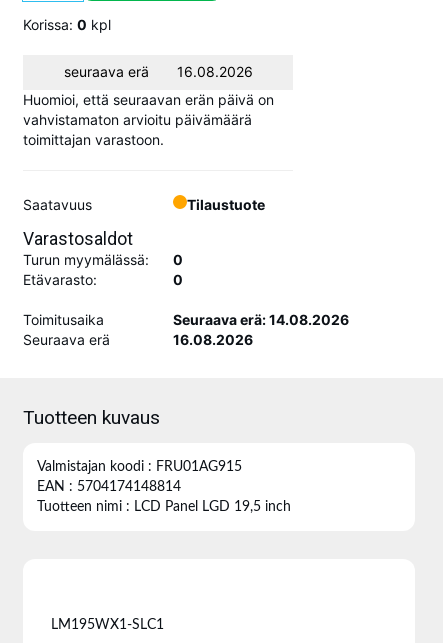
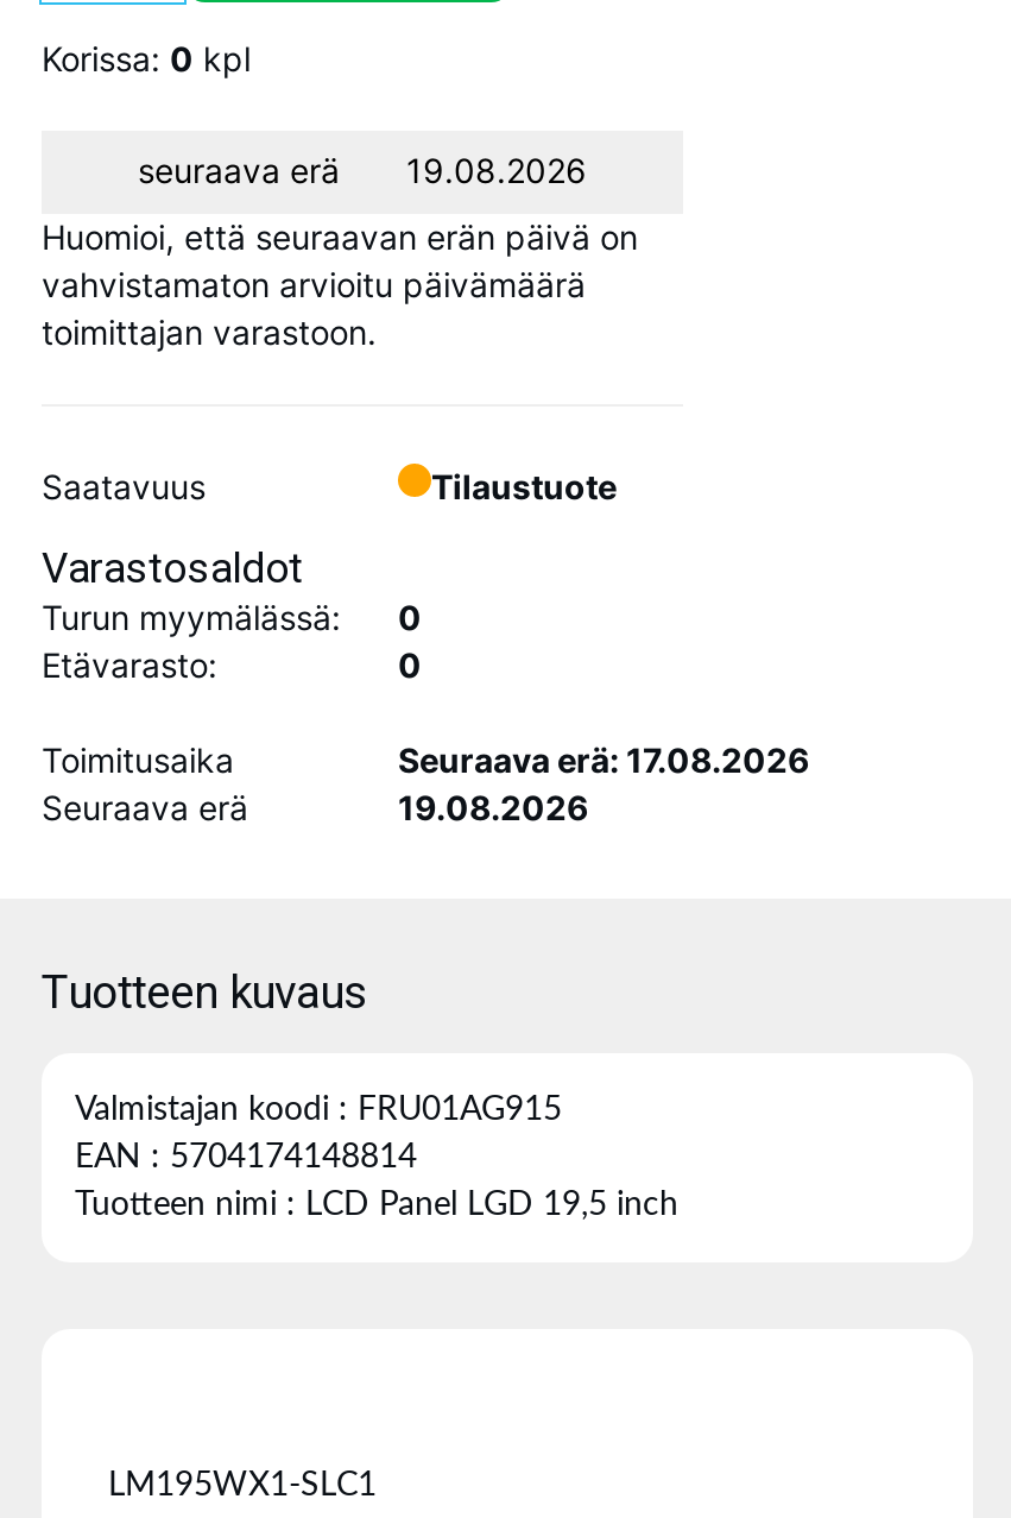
- seuraava erä 16.08.2026
+ seuraava erä 19.08.2026

- Seuraava erä: 14.08.2026
+ Seuraava erä: 17.08.2026

- 16.08.2026
+ 19.08.2026
